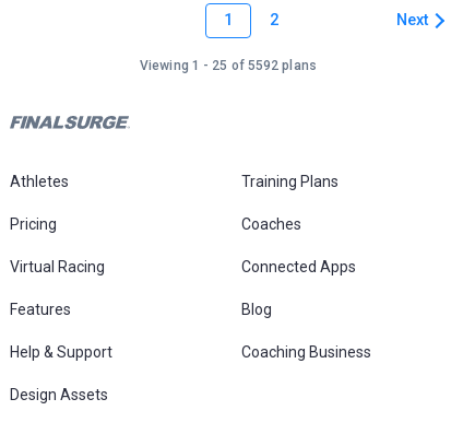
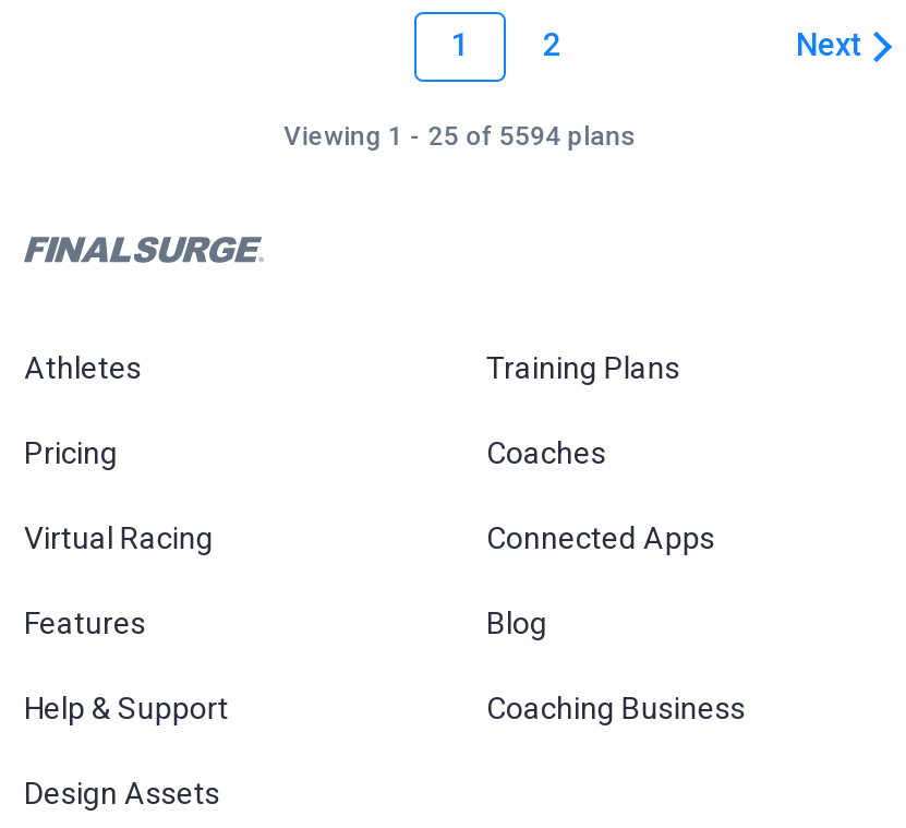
- Viewing 1 - 25 of 5592 plans
+ Viewing 1 - 25 of 5594 plans
